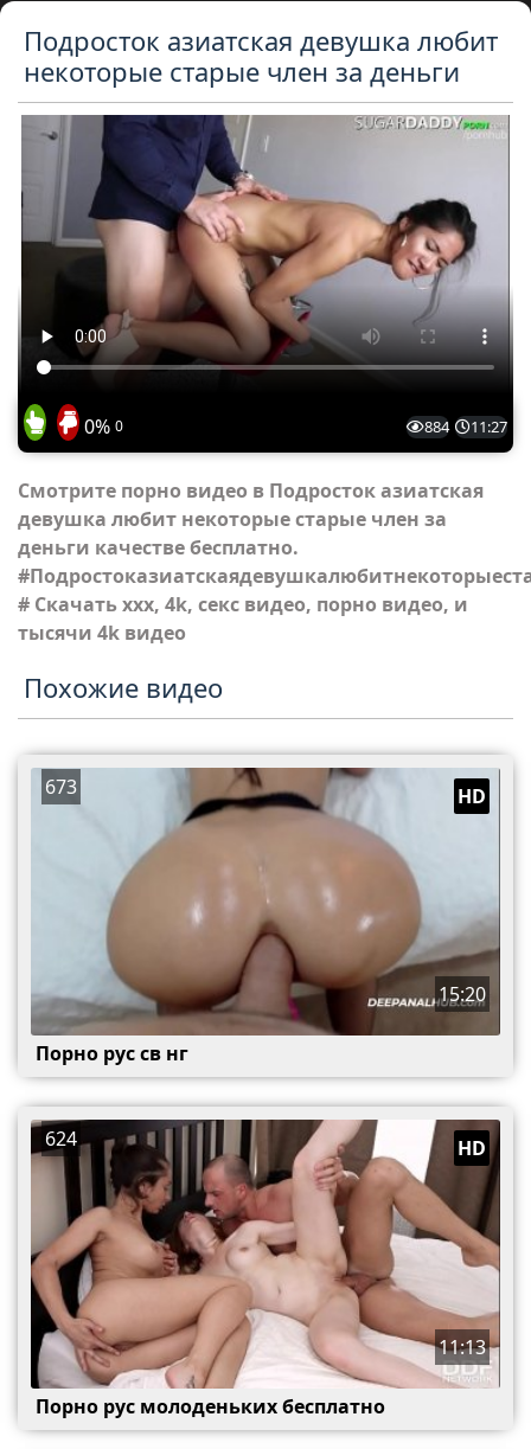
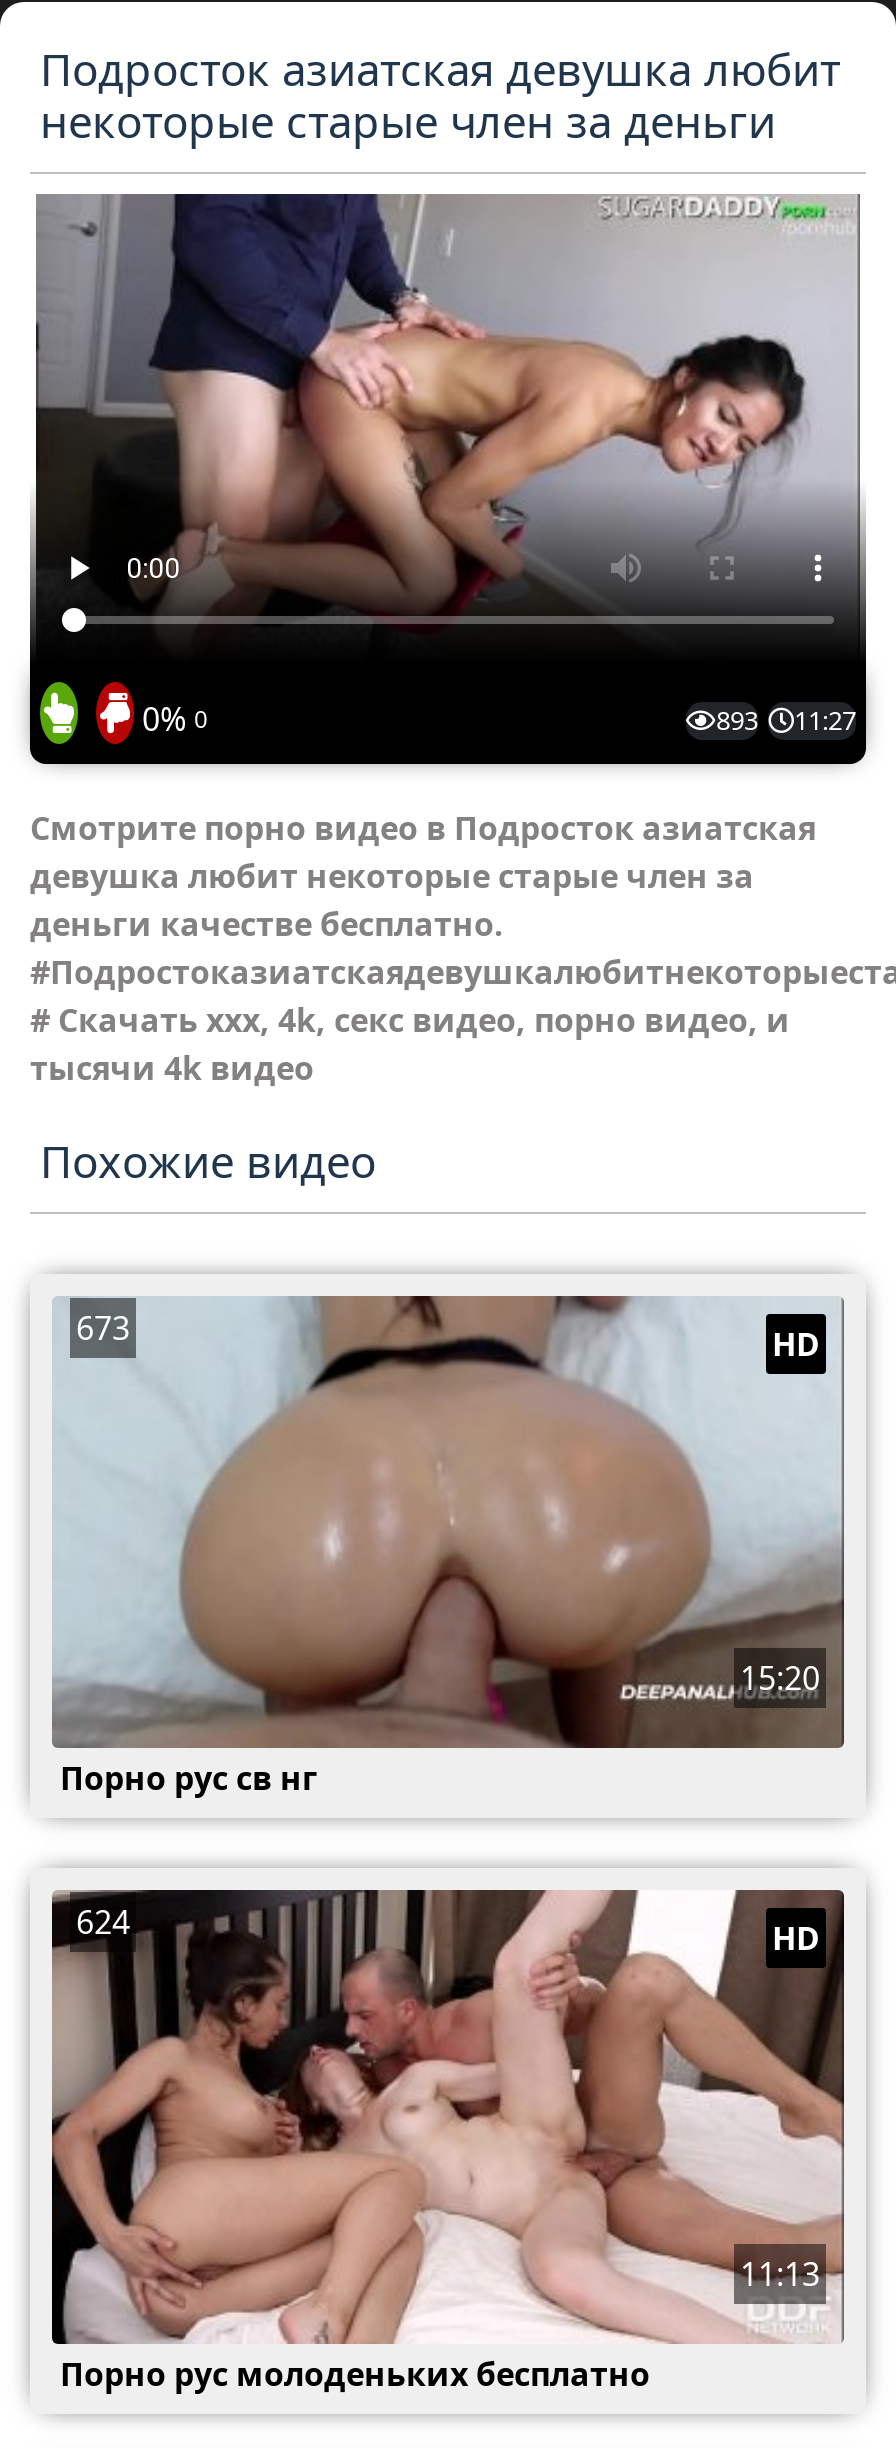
- 884 11:27
+ 893 11:27
